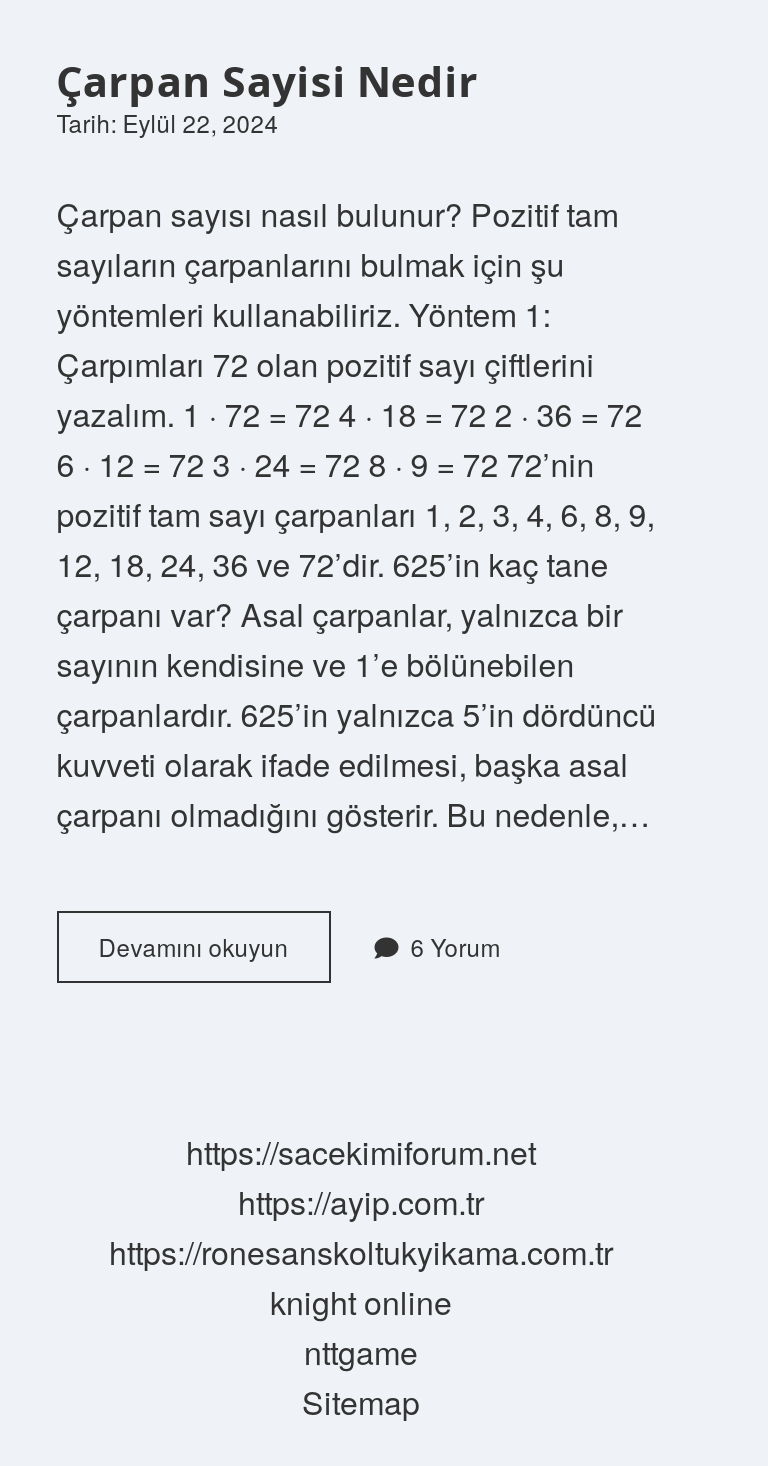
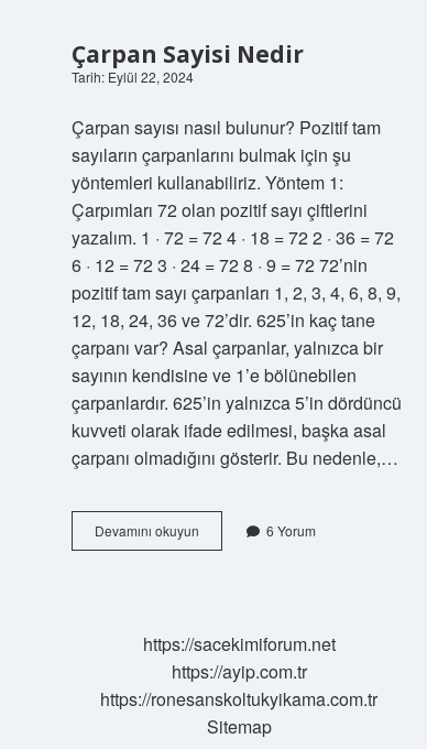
- knight online
- nttgame
